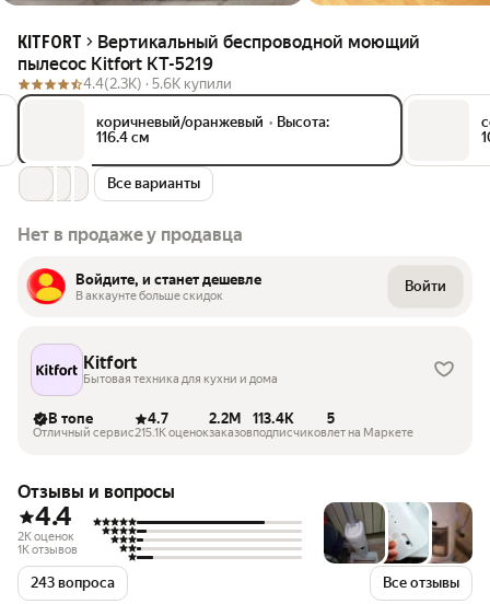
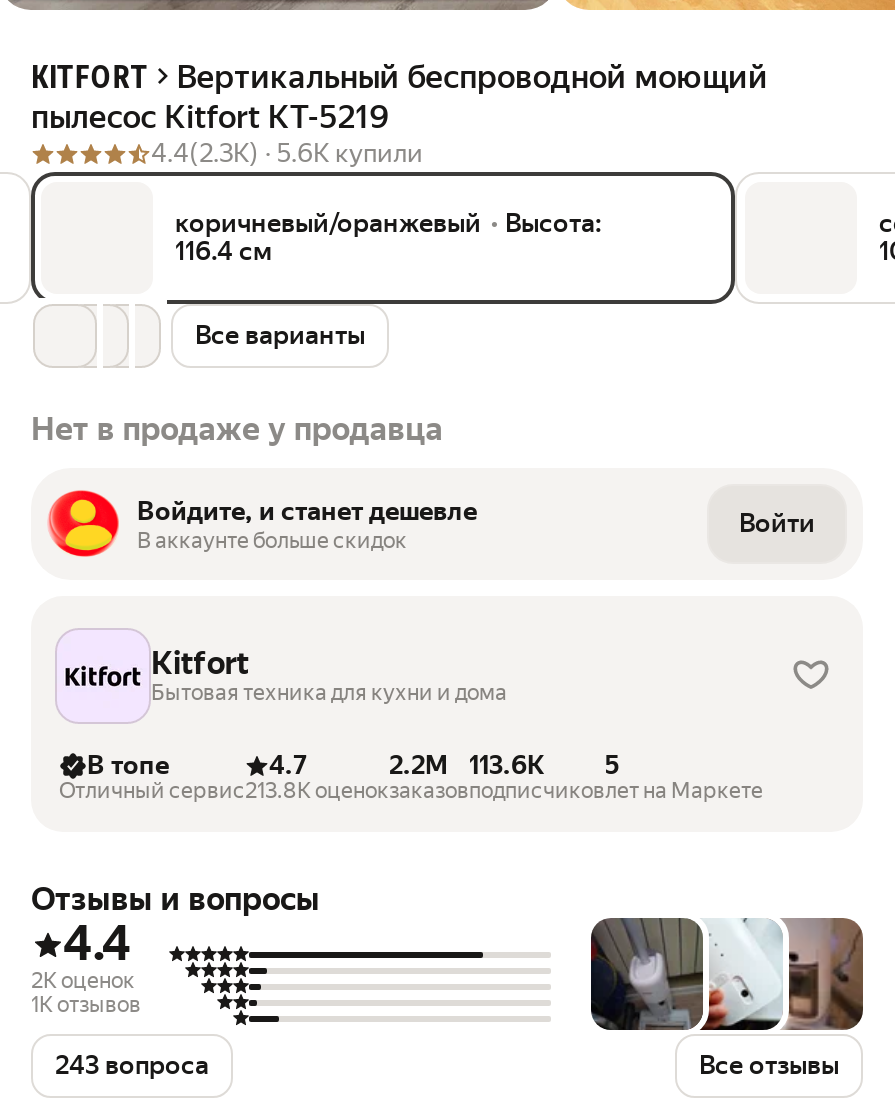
- 2.2M 113.4K 5
+ 2.2M 113.6K 5

- 215.1K оценок
+ 213.8K оценок
